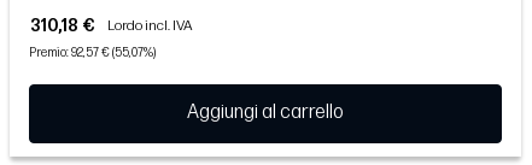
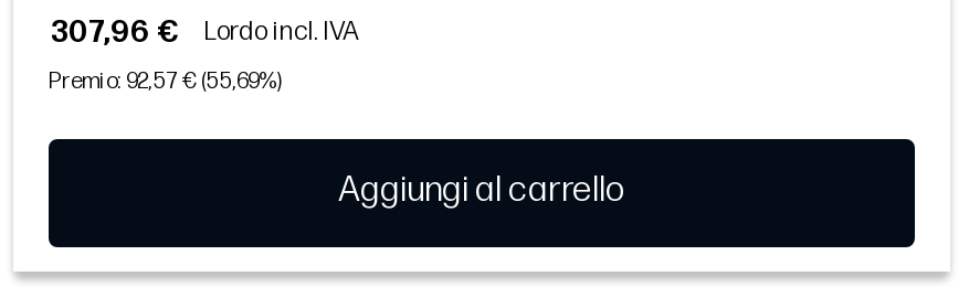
- 310,18 € Lordo incl. IVA
+ 307,96 € Lordo incl. IVA

- Premio: 92,57 € (55,07%)
+ Premio: 92,57 € (55,69%)
